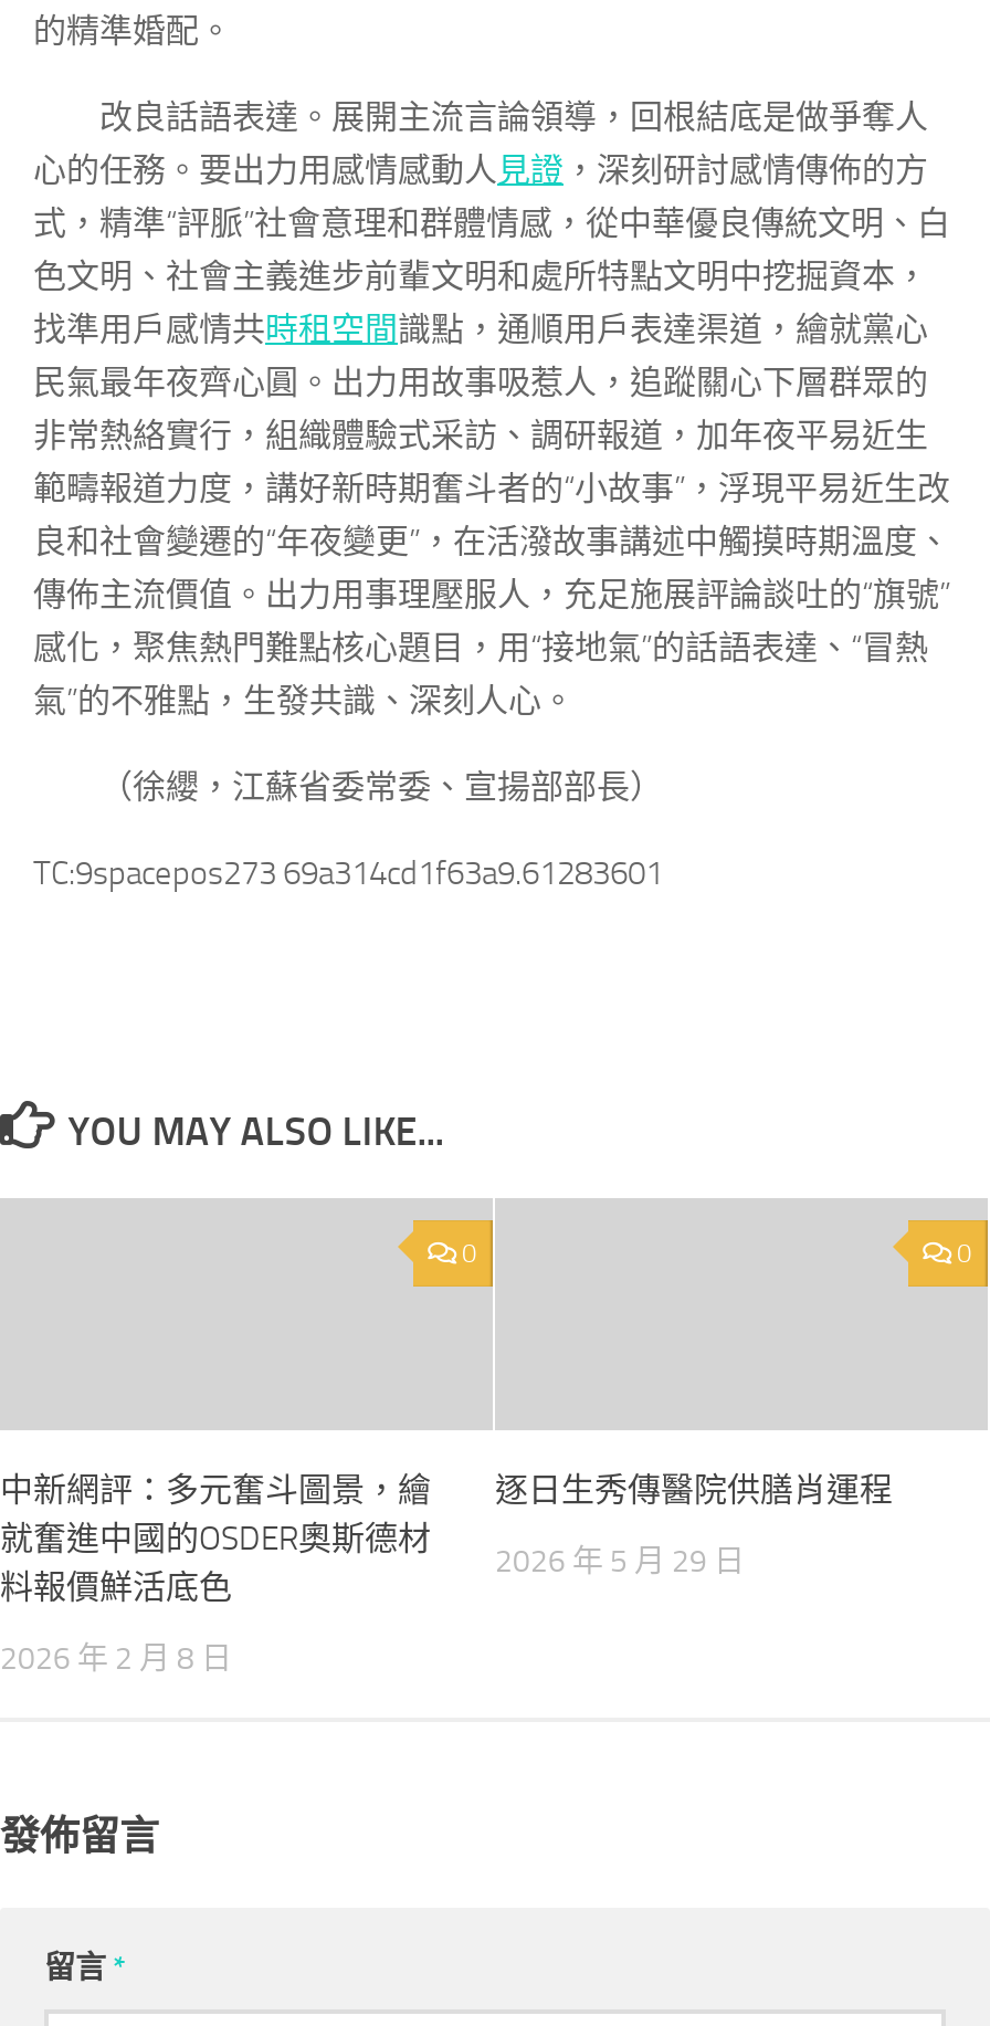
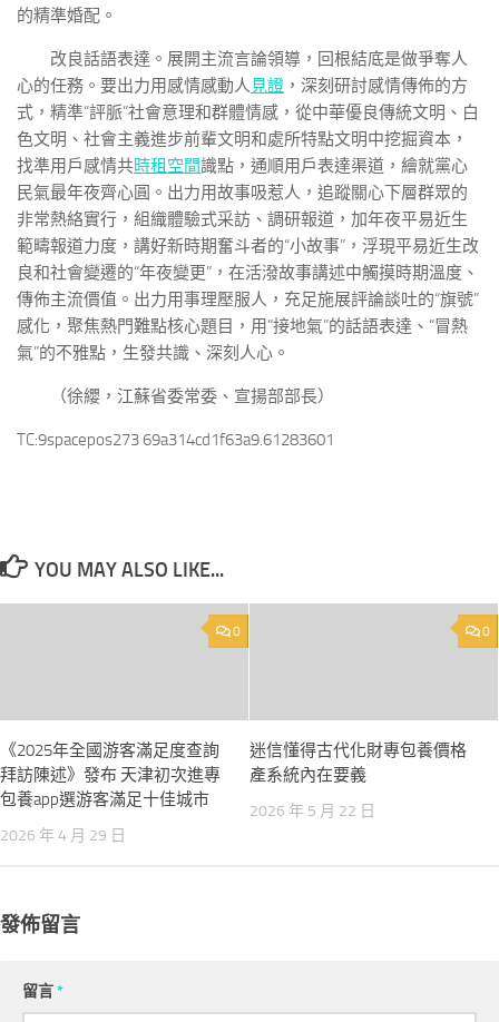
- 中新網評：多元奮斗圖景，繪
- 就奮進中國的OSDER奧斯德材
- 料報價鮮活底色
+ 《2025年全國游客滿足度查詢
+ 拜訪陳述》發布 天津初次進專
+ 包養app選游客滿足十佳城市

- 逐日生秀傳醫院供膳肖運程
+ 迷信懂得古代化財專包養價格
+ 產系統內在要義

- 2026 年 5 月 29 日
+ 2026 年 5 月 22 日

- 2026 年 2 月 8 日
+ 2026 年 4 月 29 日
